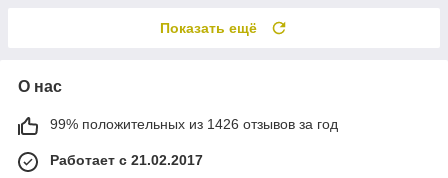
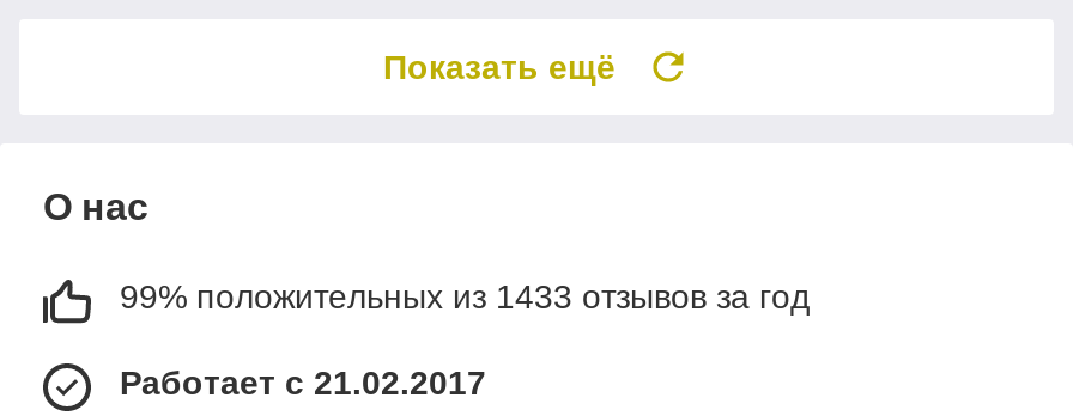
- 99% положительных из 1426 отзывов за год
+ 99% положительных из 1433 отзывов за год
